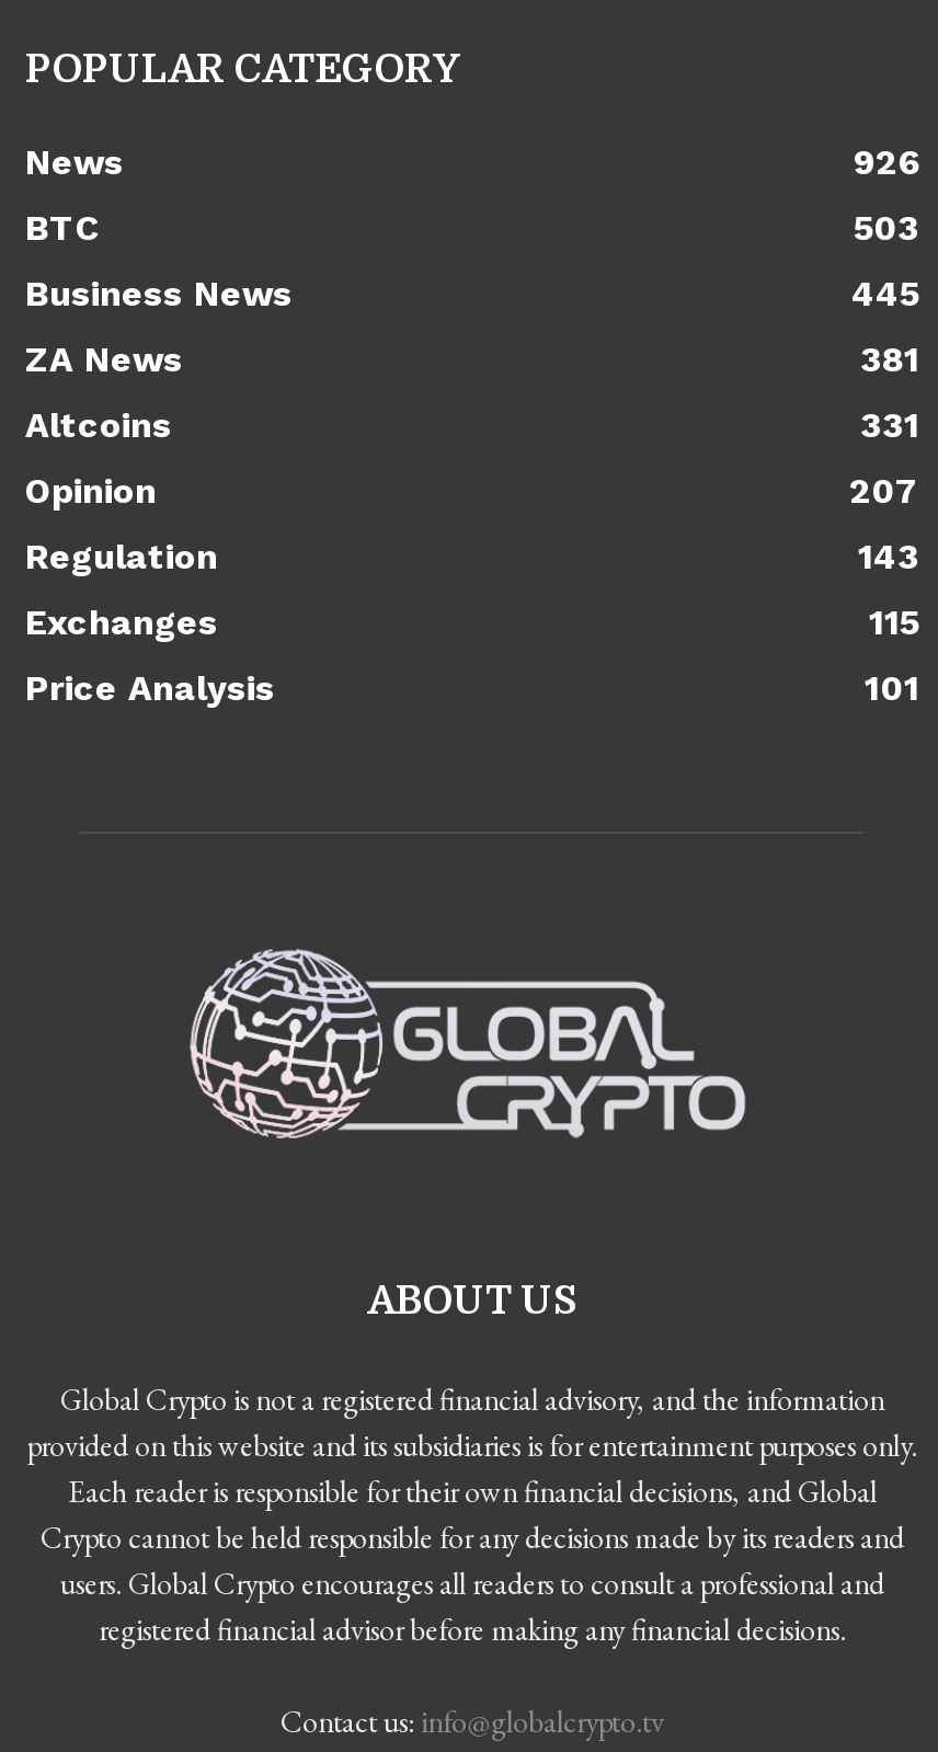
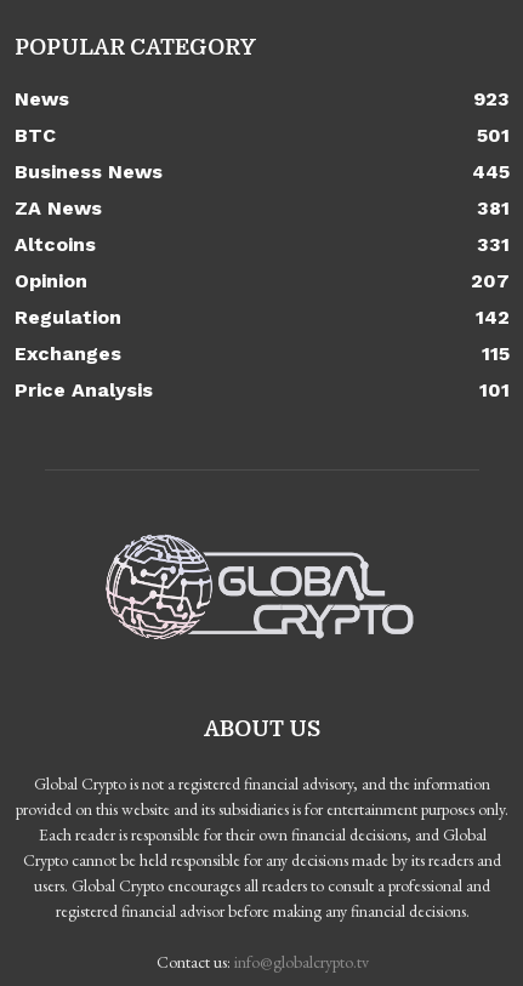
- 926
+ 923

- 503
+ 501

- 143
+ 142
